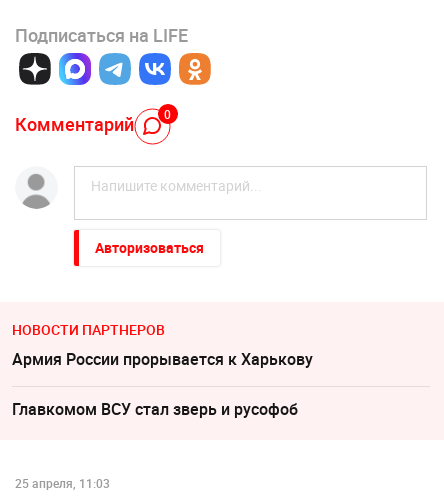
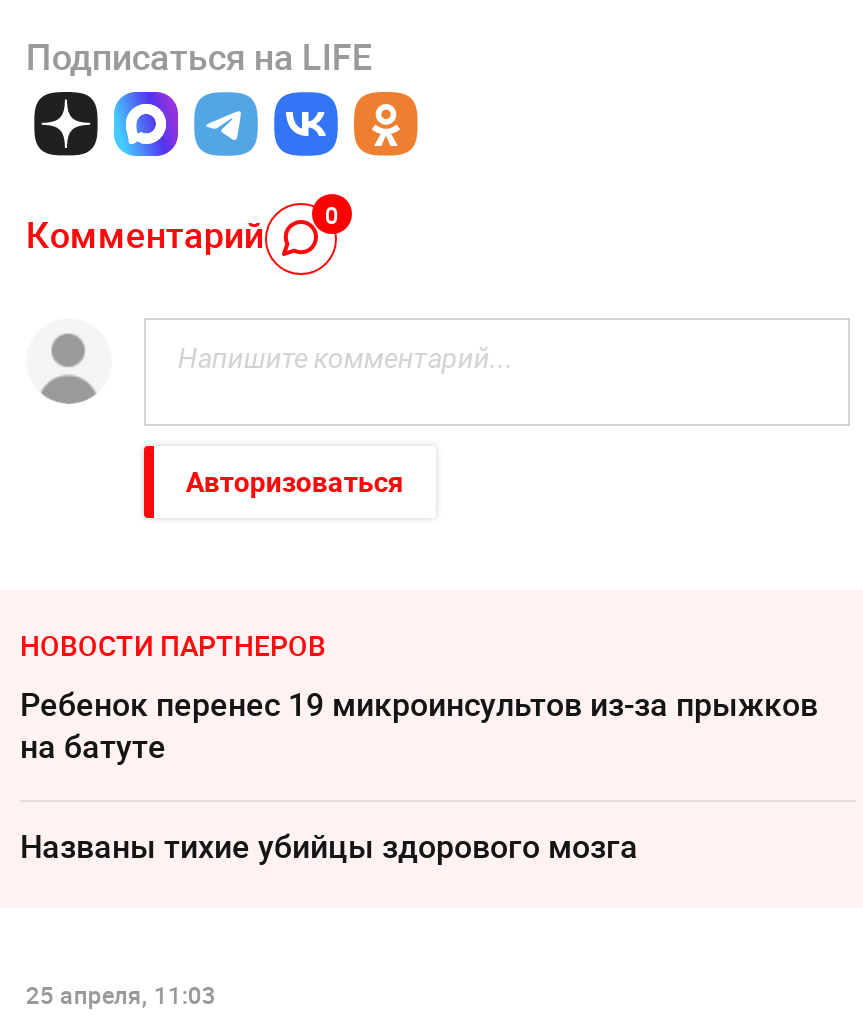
- Армия России прорывается к Харькову
+ Ребенок перенес 19 микроинсультов из-за прыжков
+ на батуте

- Главкомом ВСУ стал зверь и русофоб
+ Названы тихие убийцы здорового мозга
